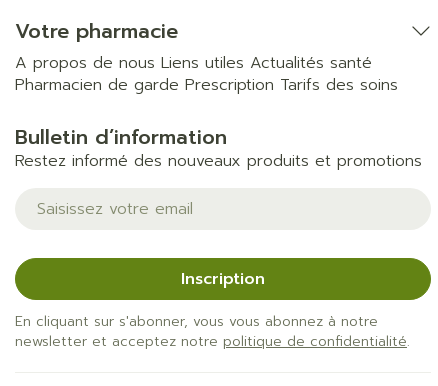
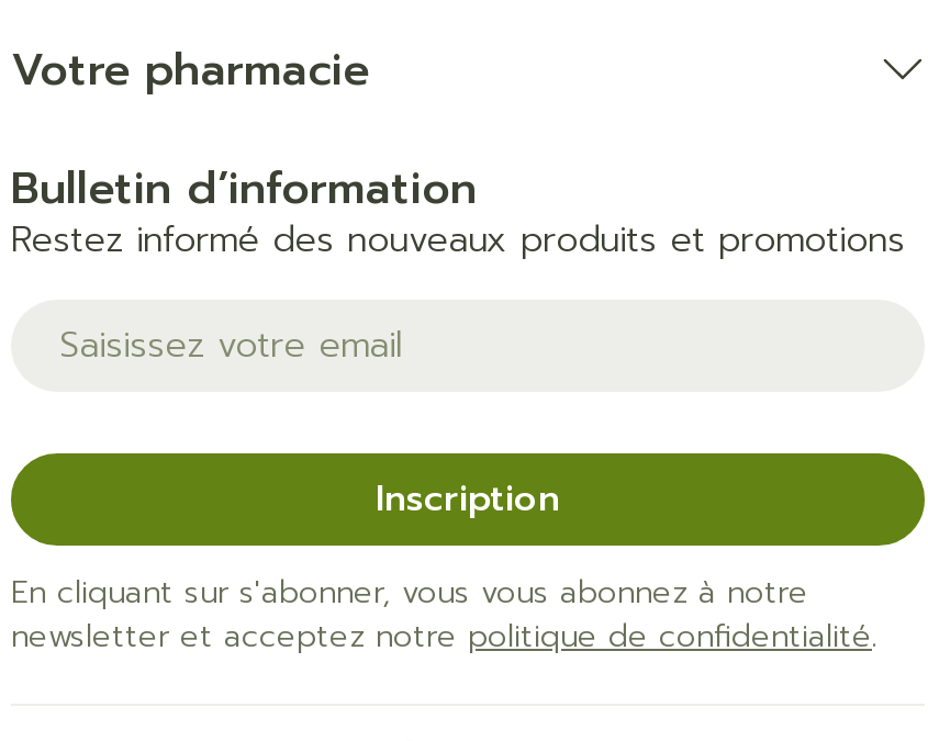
- A propos de nous Liens utiles Actualités santé
- Pharmacien de garde Prescription Tarifs des soins
